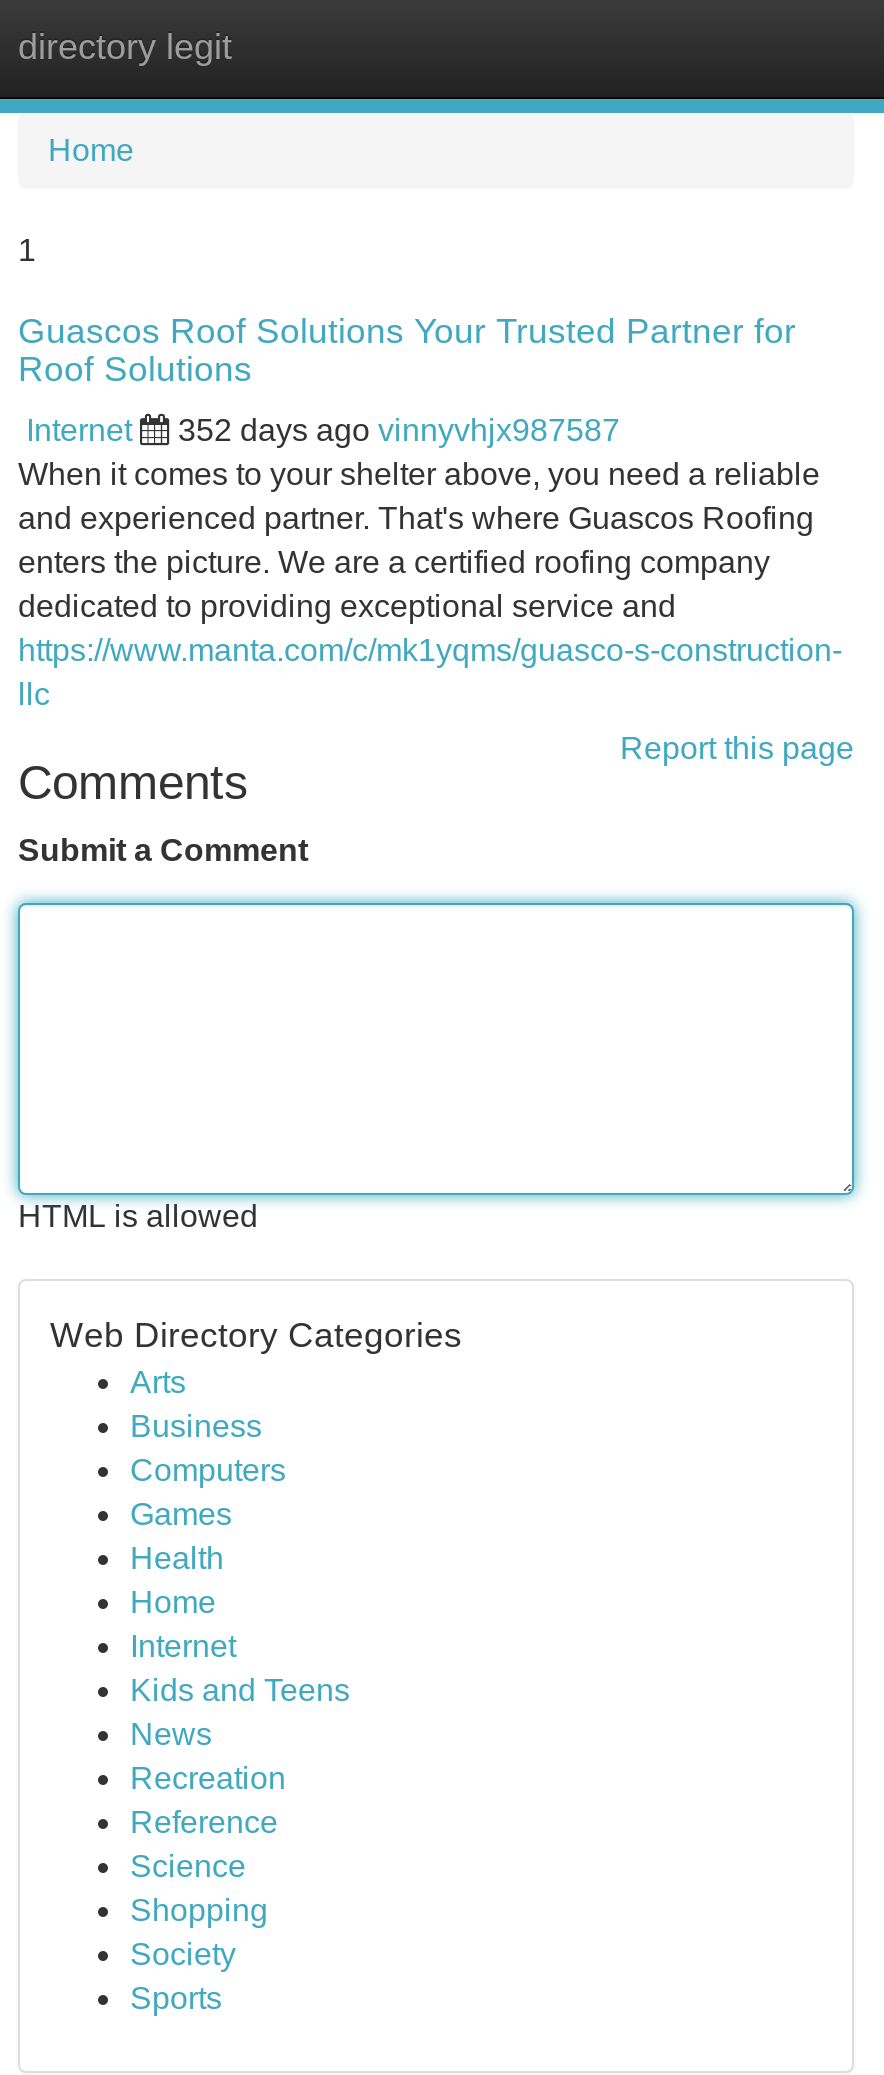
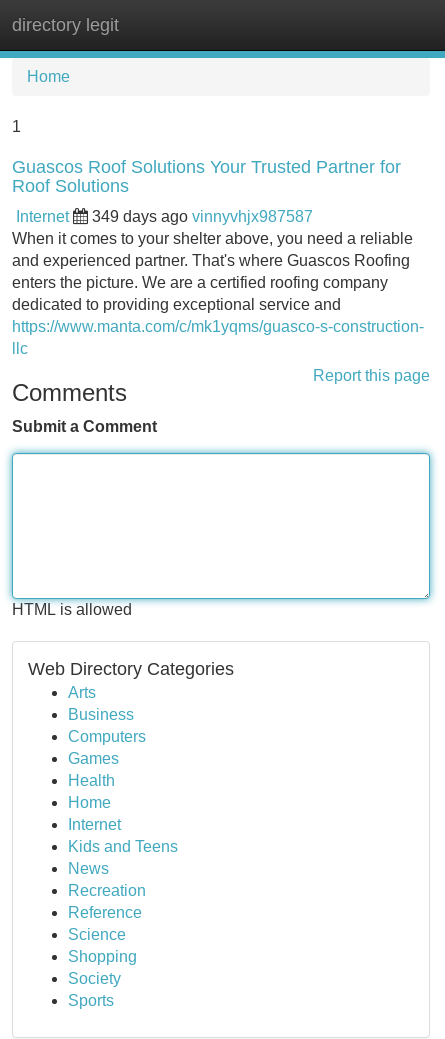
- 352 days ago vinnyvhjx987587
+ 349 days ago vinnyvhjx987587
